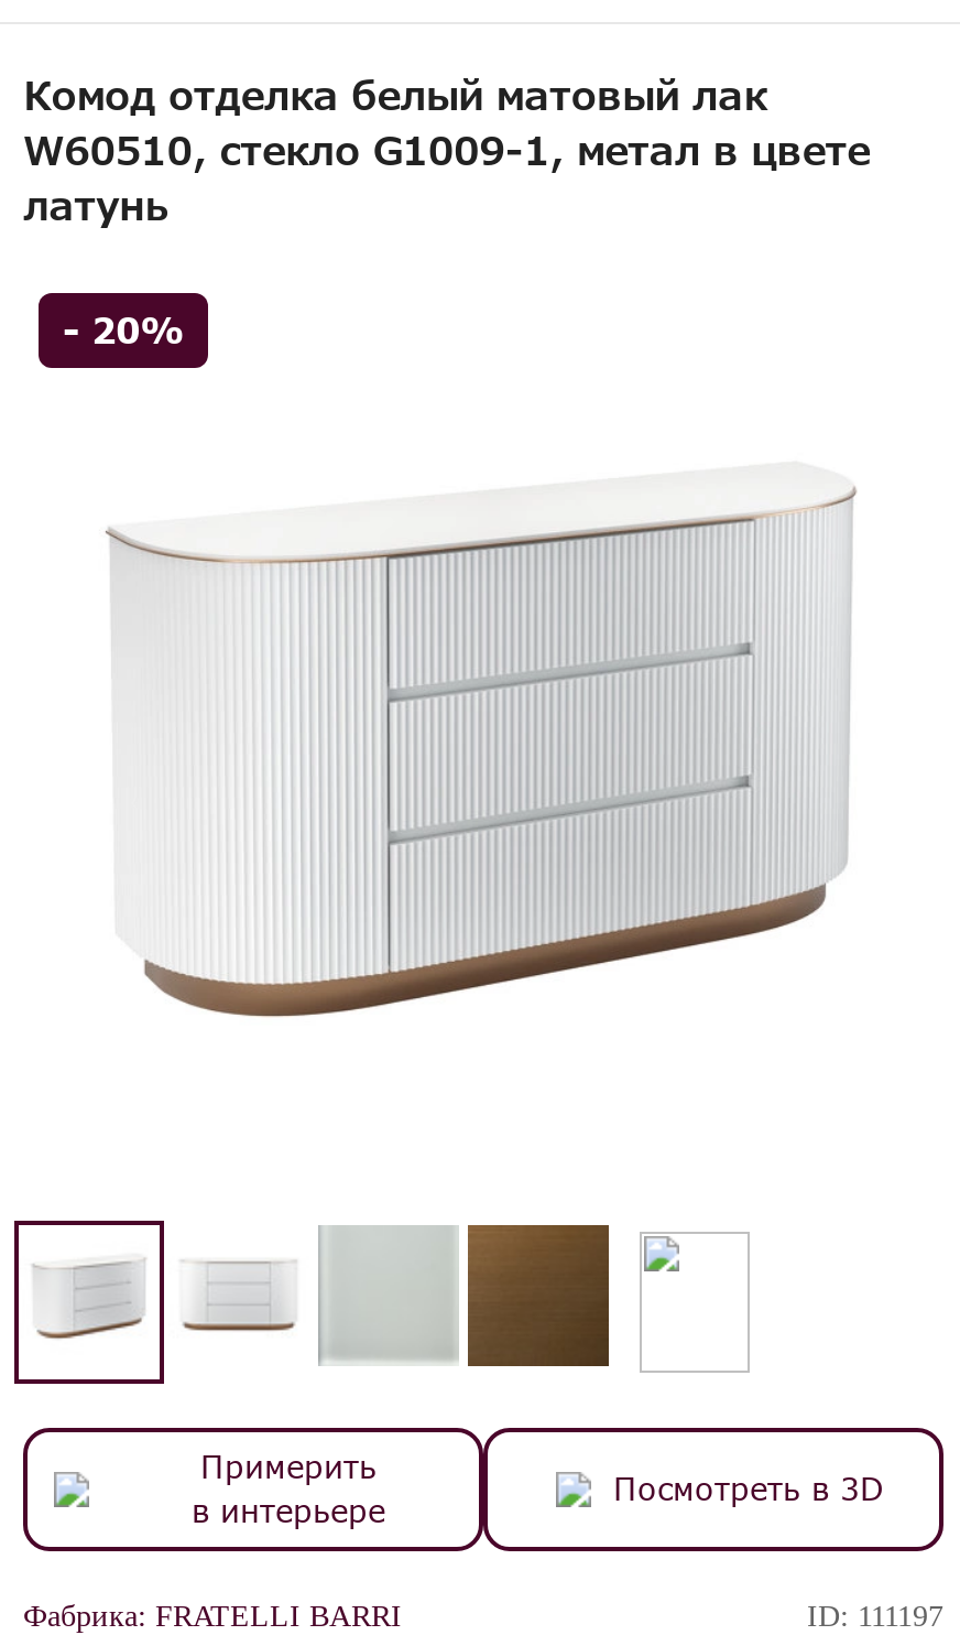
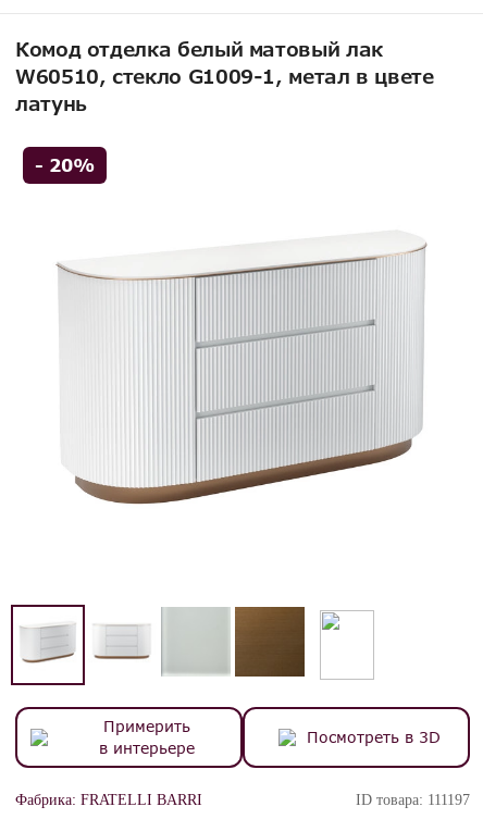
- ID: 111197
+ ID товара: 111197
